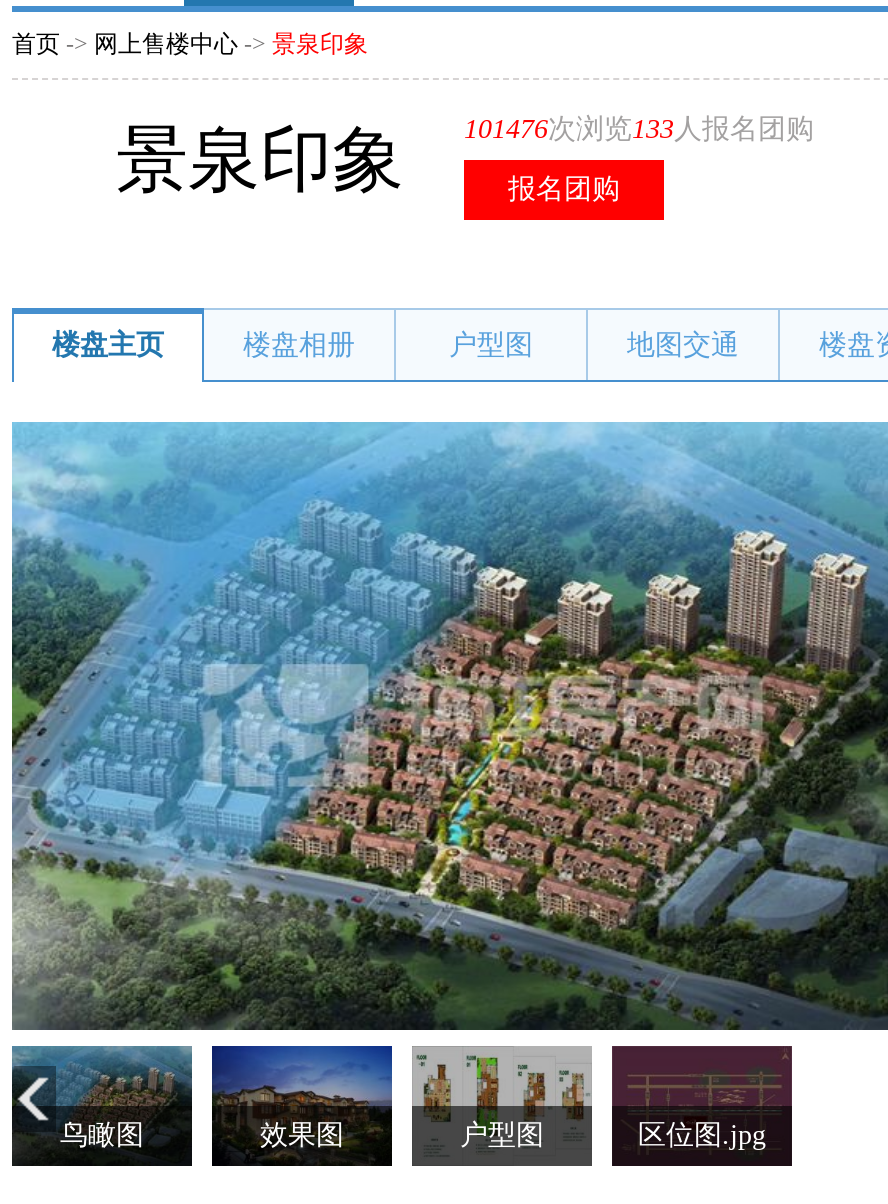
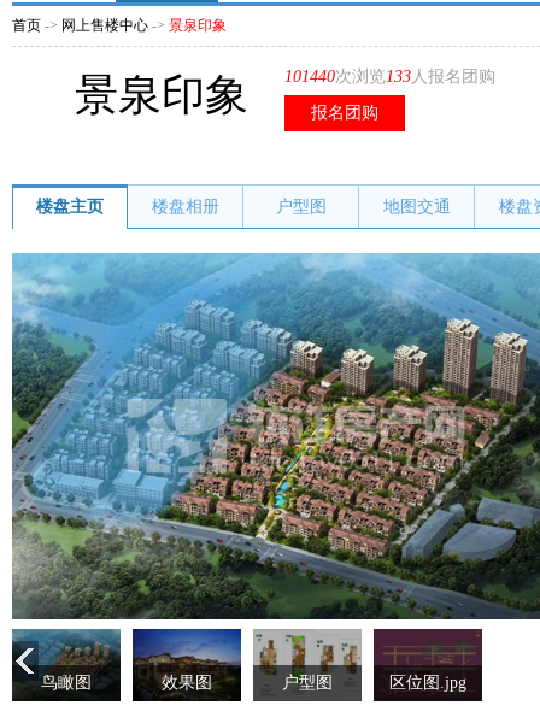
- 101476次浏览133人报名团购
+ 101440次浏览133人报名团购
